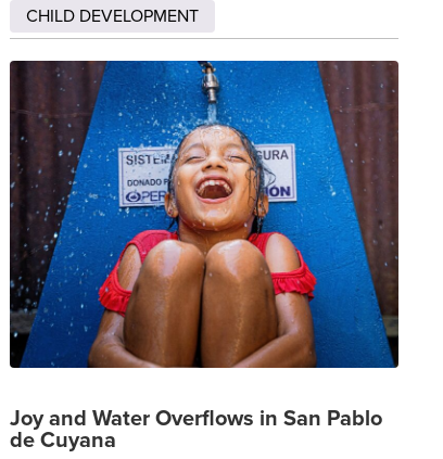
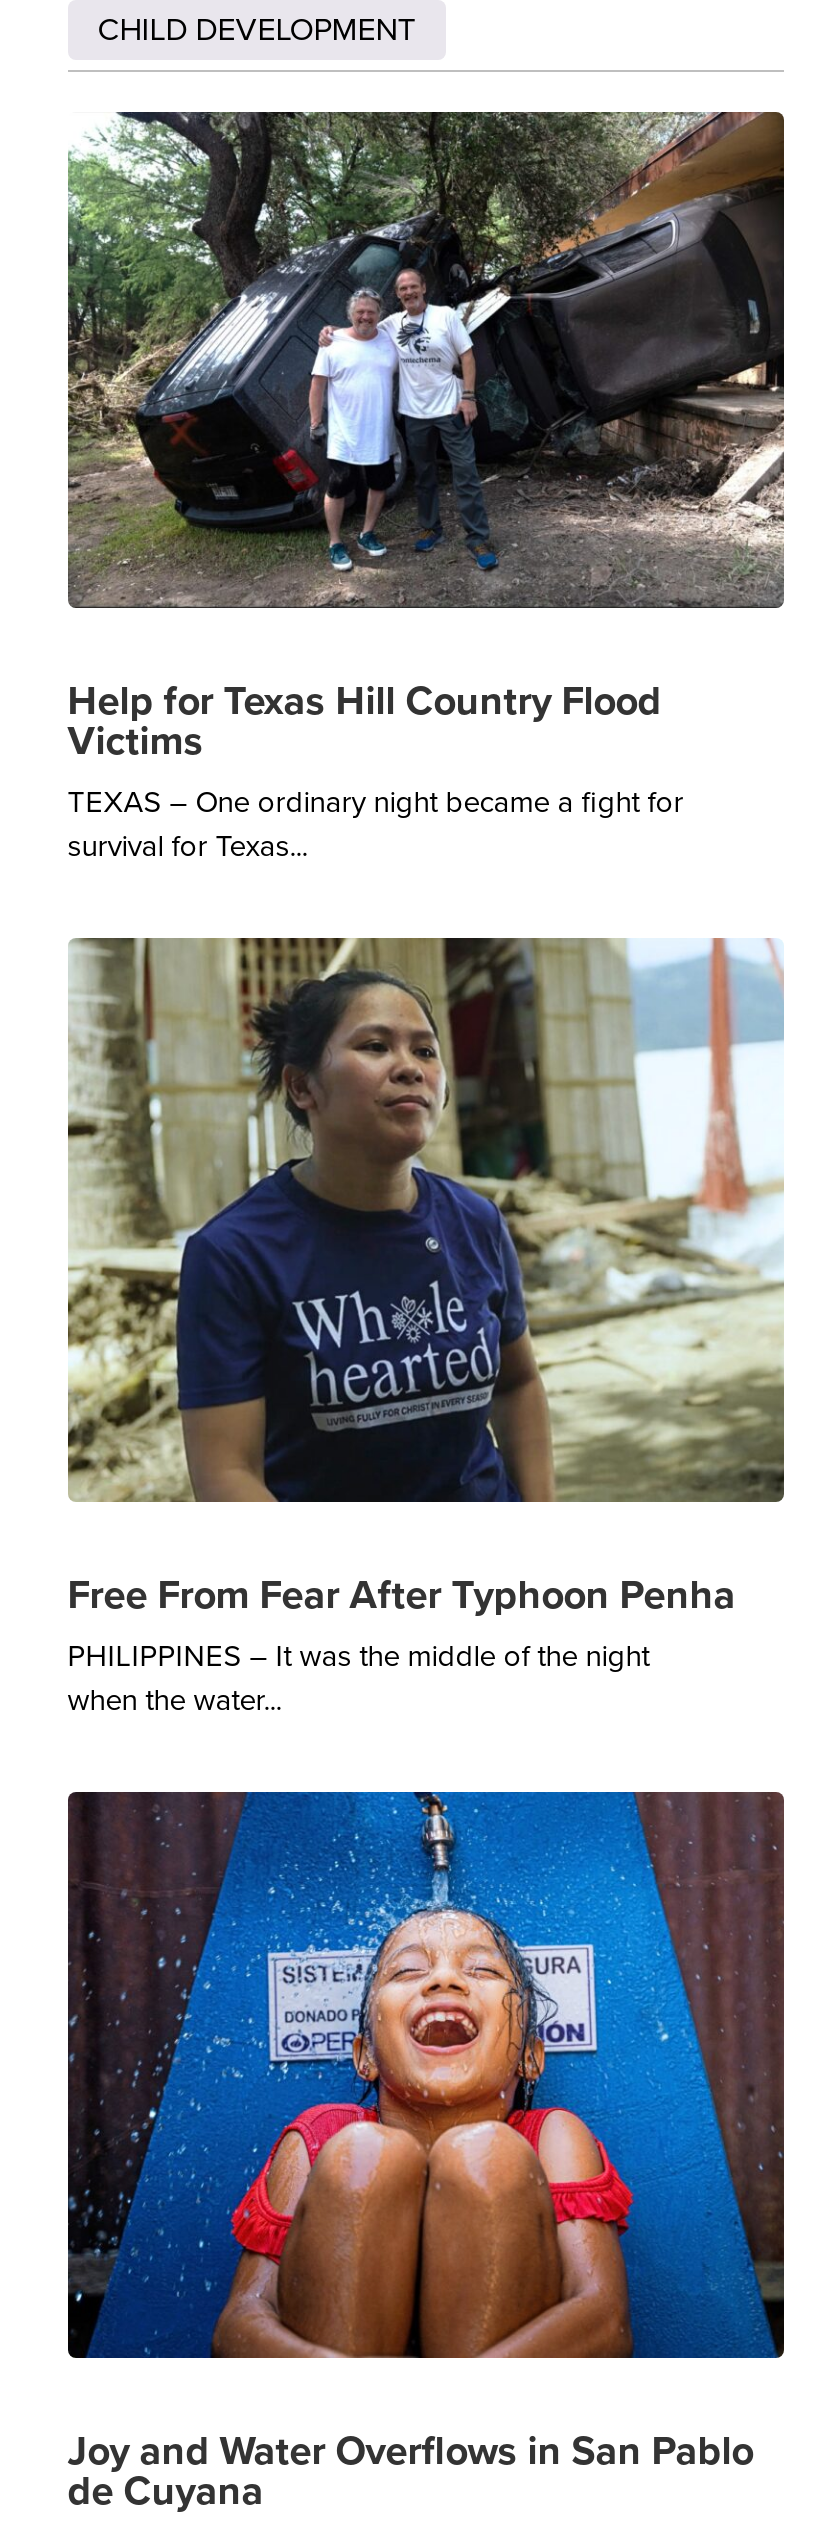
+ [image]
+ Help for Texas Hill Country Flood
+ Victims
+ TEXAS – One ordinary night became a fight for
+ survival for Texas...

+ [image]
+ Free From Fear After Typhoon Penha
+ PHILIPPINES – It was the middle of the night
+ when the water...
